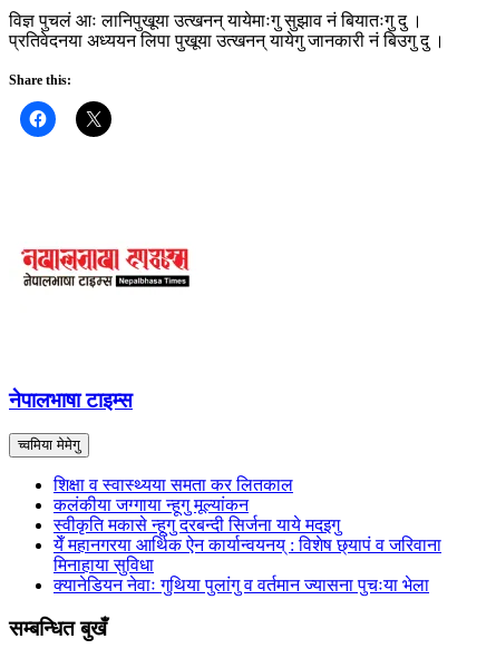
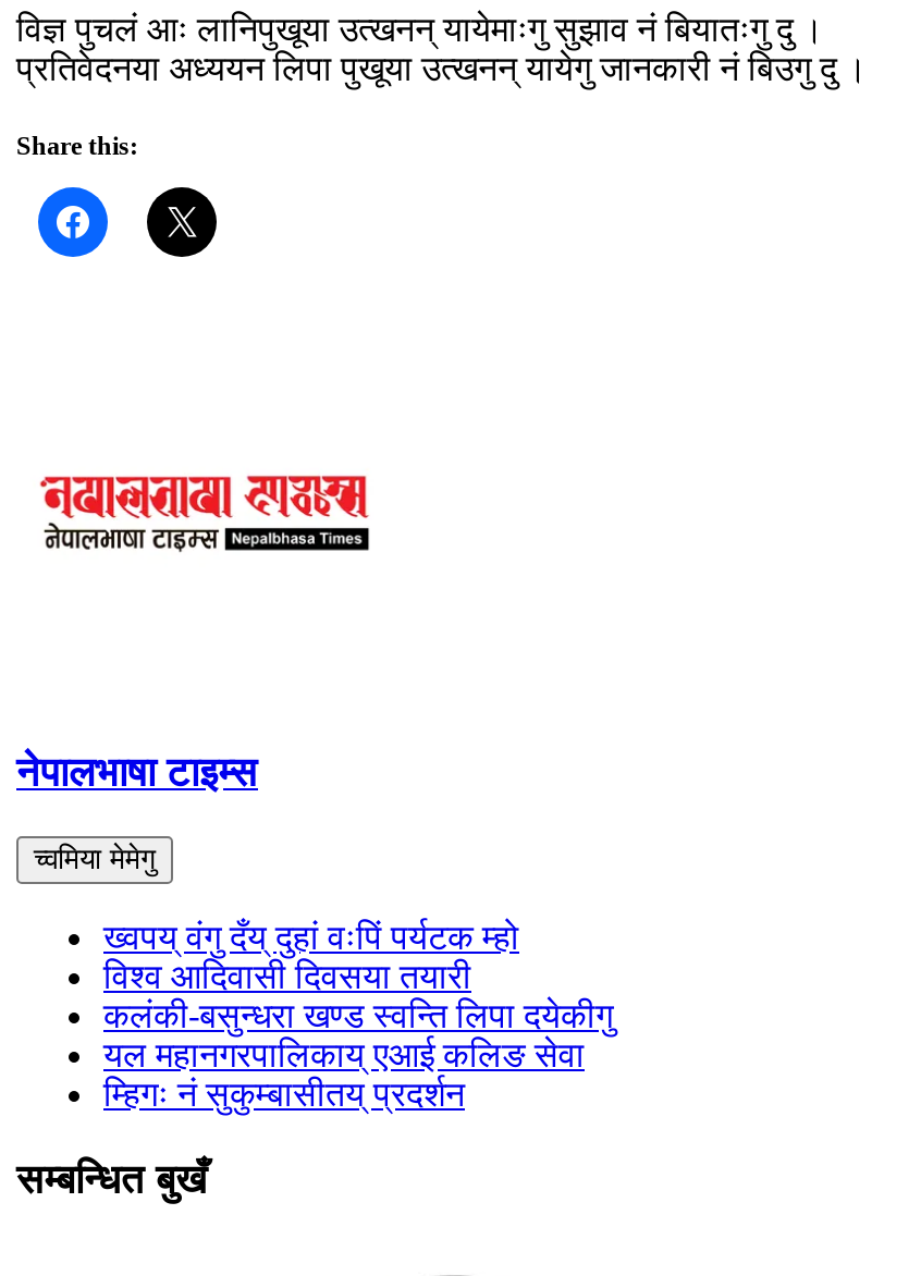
- शिक्षा व स्वास्थ्यया समता कर लितकाल
- कलंकीया जग्गाया न्हूगु मूल्यांकन
- स्वीकृति मकासे न्हूगु दरबन्दी सिर्जना याये मदइगु
- येँ महानगरया आर्थिक ऐन कार्यान्वयनय् : विशेष छ्यापं व जरिवाना
- मिनाहाया सुविधा
- क्यानेडियन नेवाः गुथिया पुलांगु व वर्तमान ज्यासना पुचःया भेला
+ ख्वपय् वंगु दँय् दुहां वःपिं पर्यटक म्हो
+ विश्व आदिवासी दिवसया तयारी
+ कलंकी-बसुन्धरा खण्ड स्वन्ति लिपा दयेकीगु
+ यल महानगरपालिकाय् एआई कलिङ सेवा
+ म्हिगः नं सुकुम्बासीतय् प्रदर्शन
